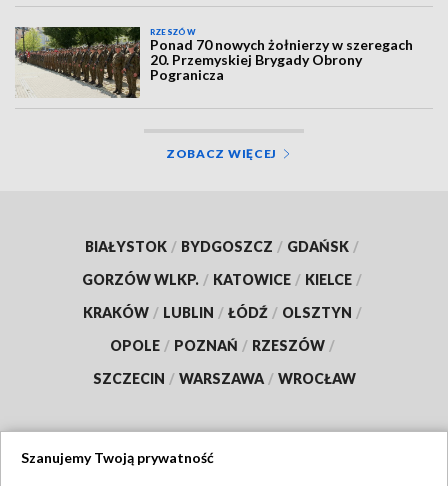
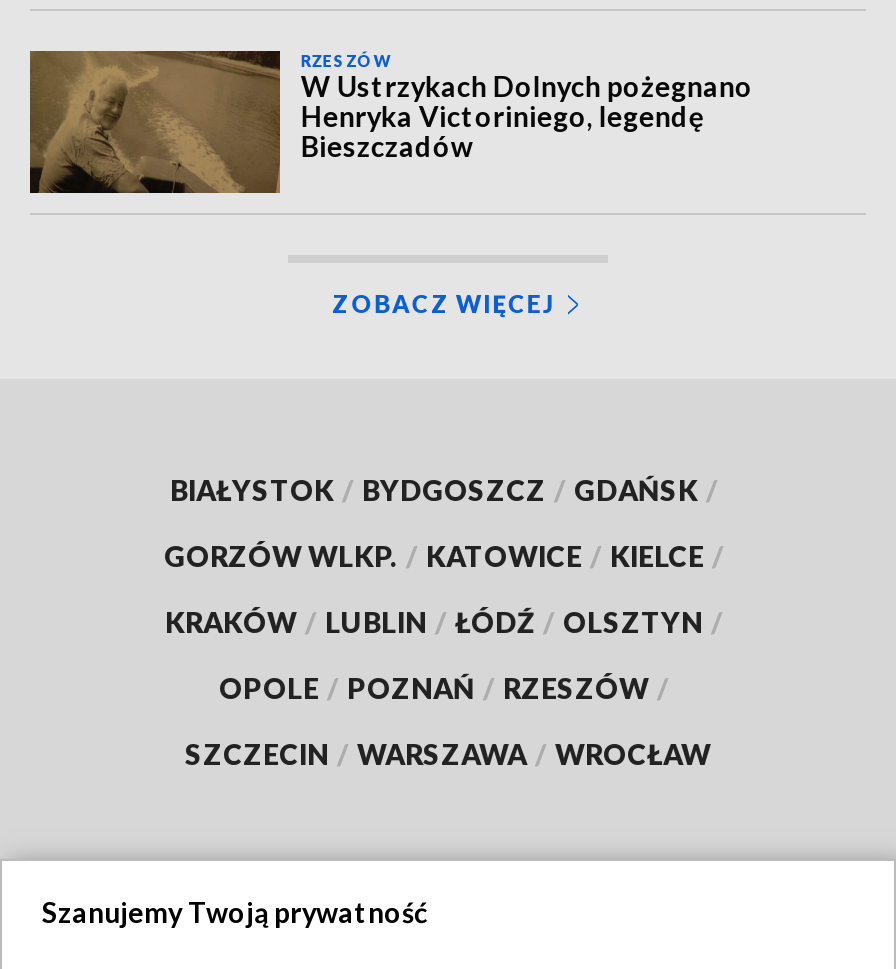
- [image]
- Ponad 70 nowych żołnierzy w szeregach
- 20. Przemyskiej Brygady Obrony
- Pogranicza
+ [image]
+ W Ustrzykach Dolnych pożegnano
+ Henryka Victoriniego, legendę
+ Bieszczadów
